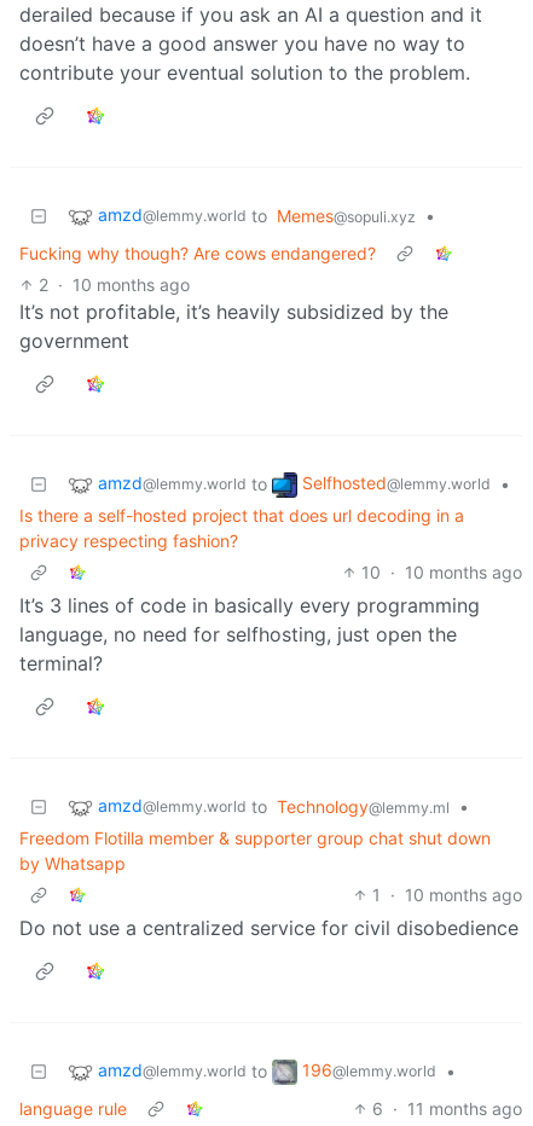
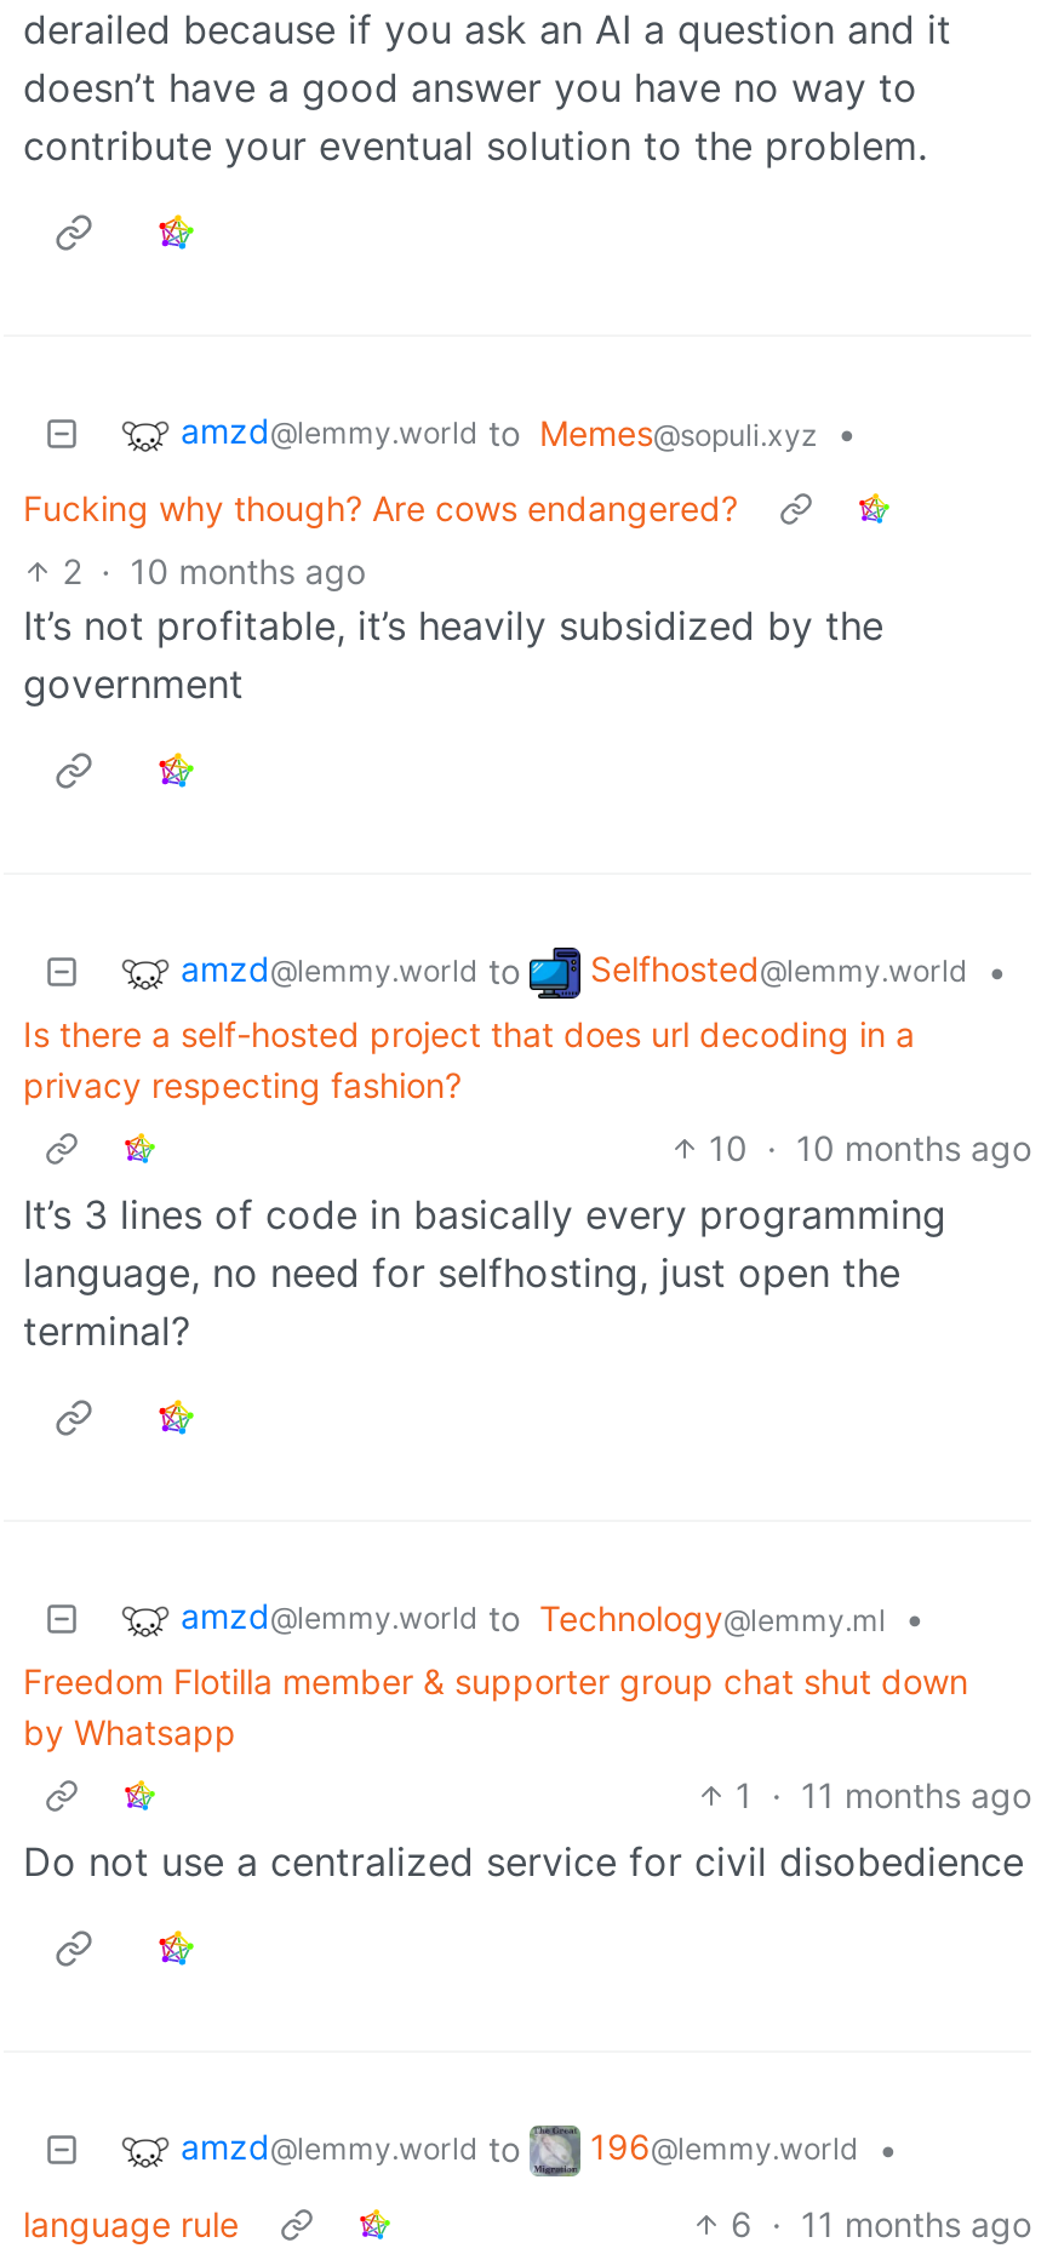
- 1 · 10 months ago
+ 1 · 11 months ago
